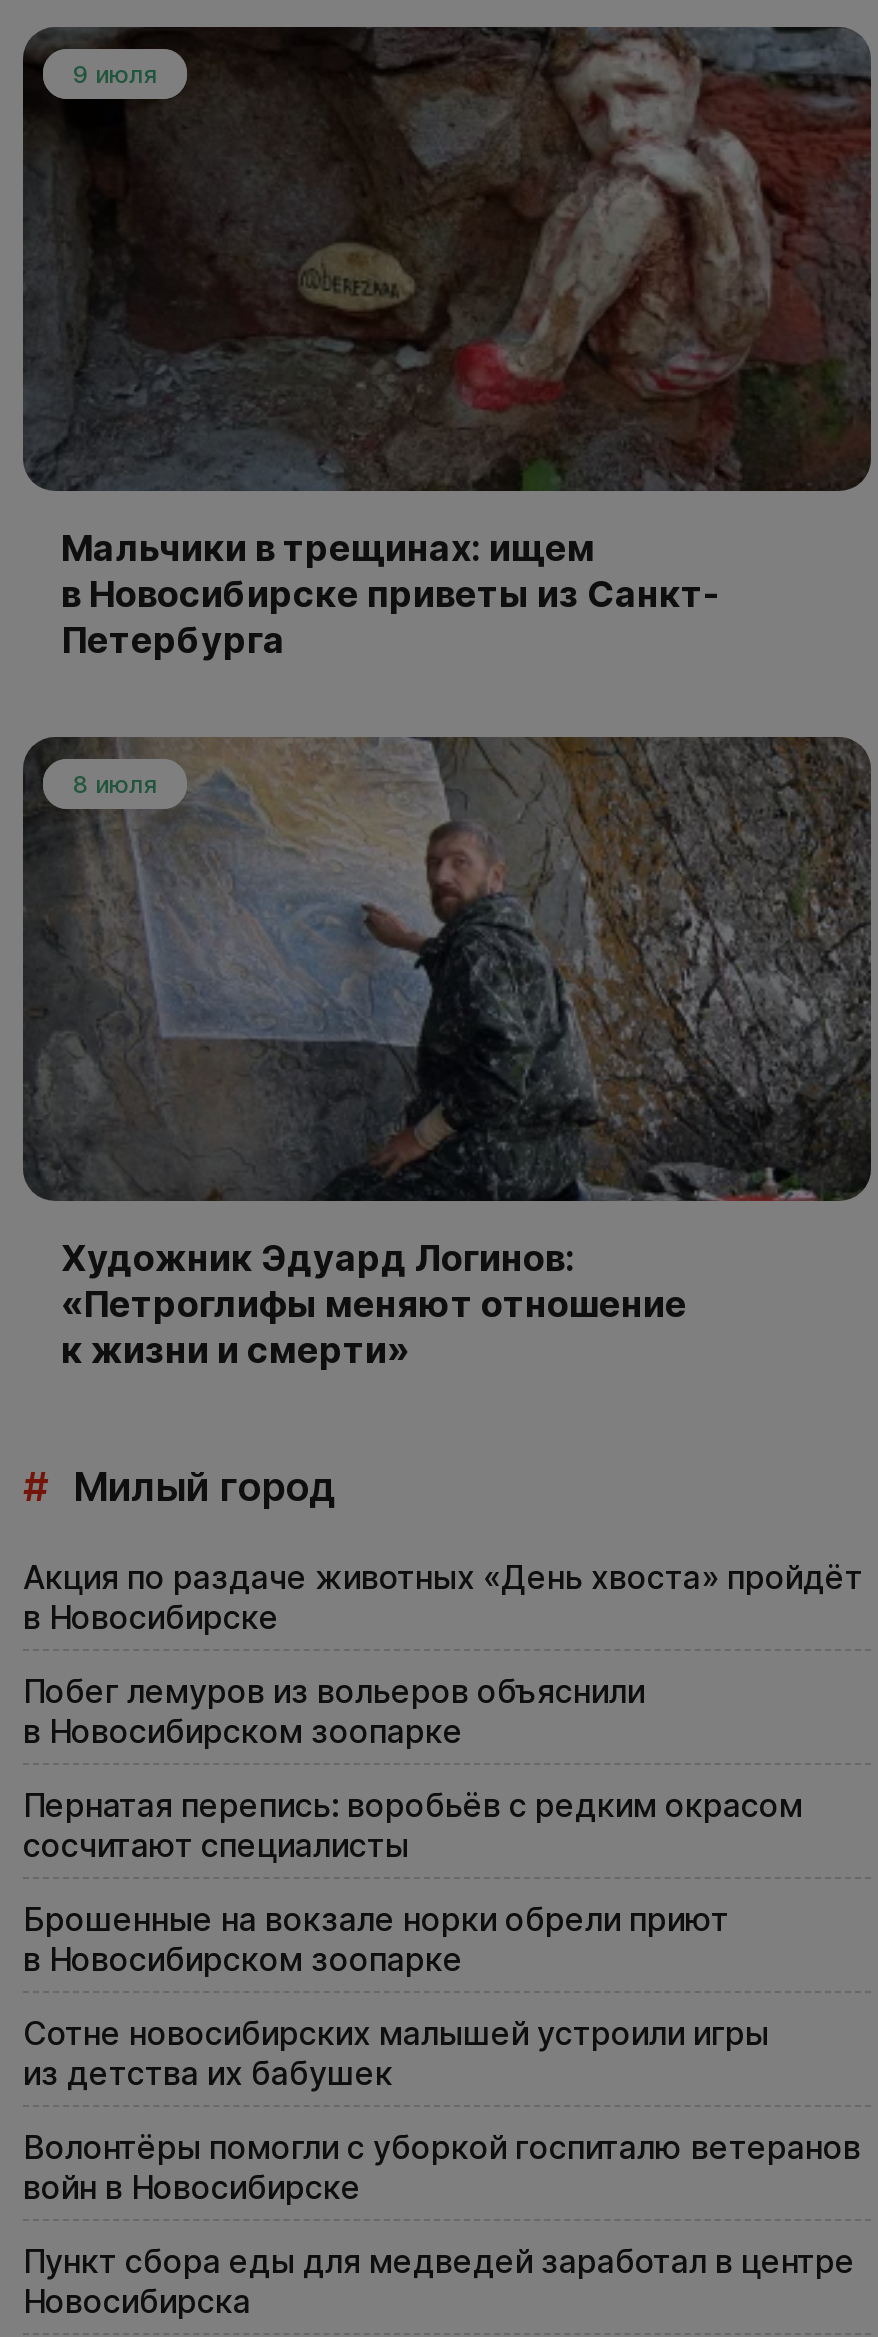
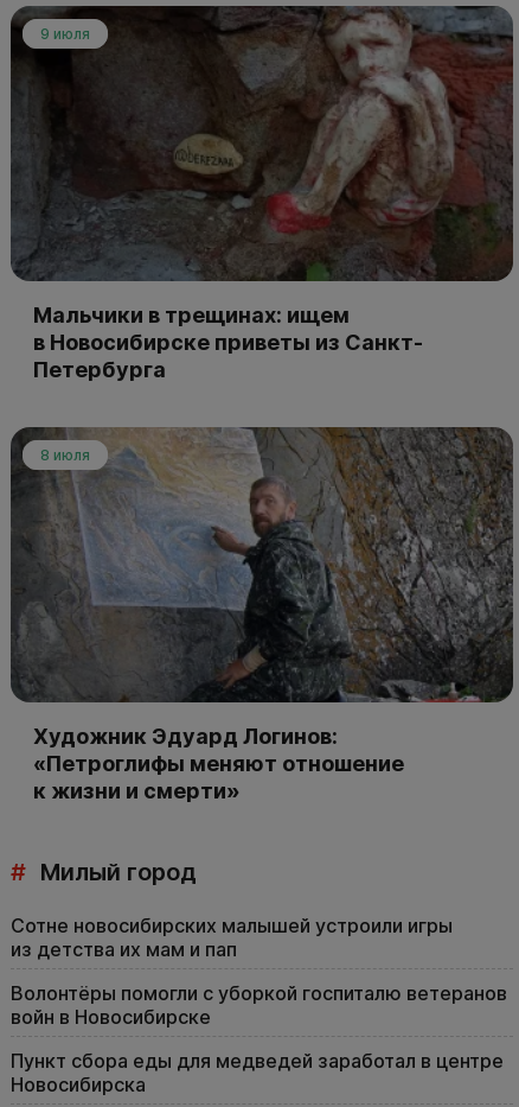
- Акция по раздаче животных «День хвоста» пройдёт
- в Новосибирске
- Побег лемуров из вольеров объяснили
- в Новосибирском зоопарке
- Пернатая перепись: воробьёв с редким окрасом
- сосчитают специалисты
- Брошенные на вокзале норки обрели приют
- в Новосибирском зоопарке

- из детства их бабушек
+ из детства их мам и пап
